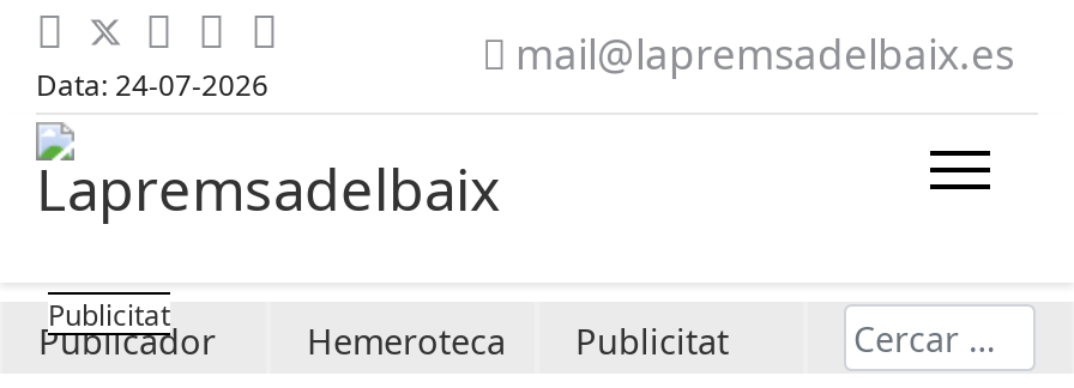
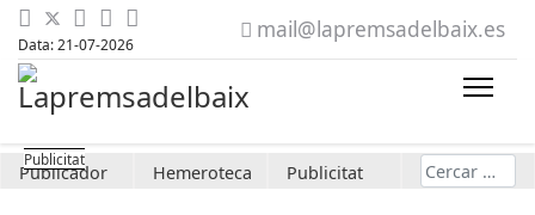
- Data: 24-07-2026
+ Data: 21-07-2026
